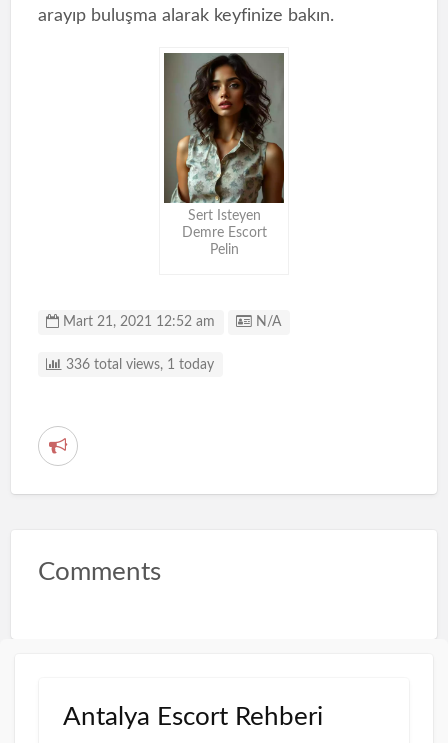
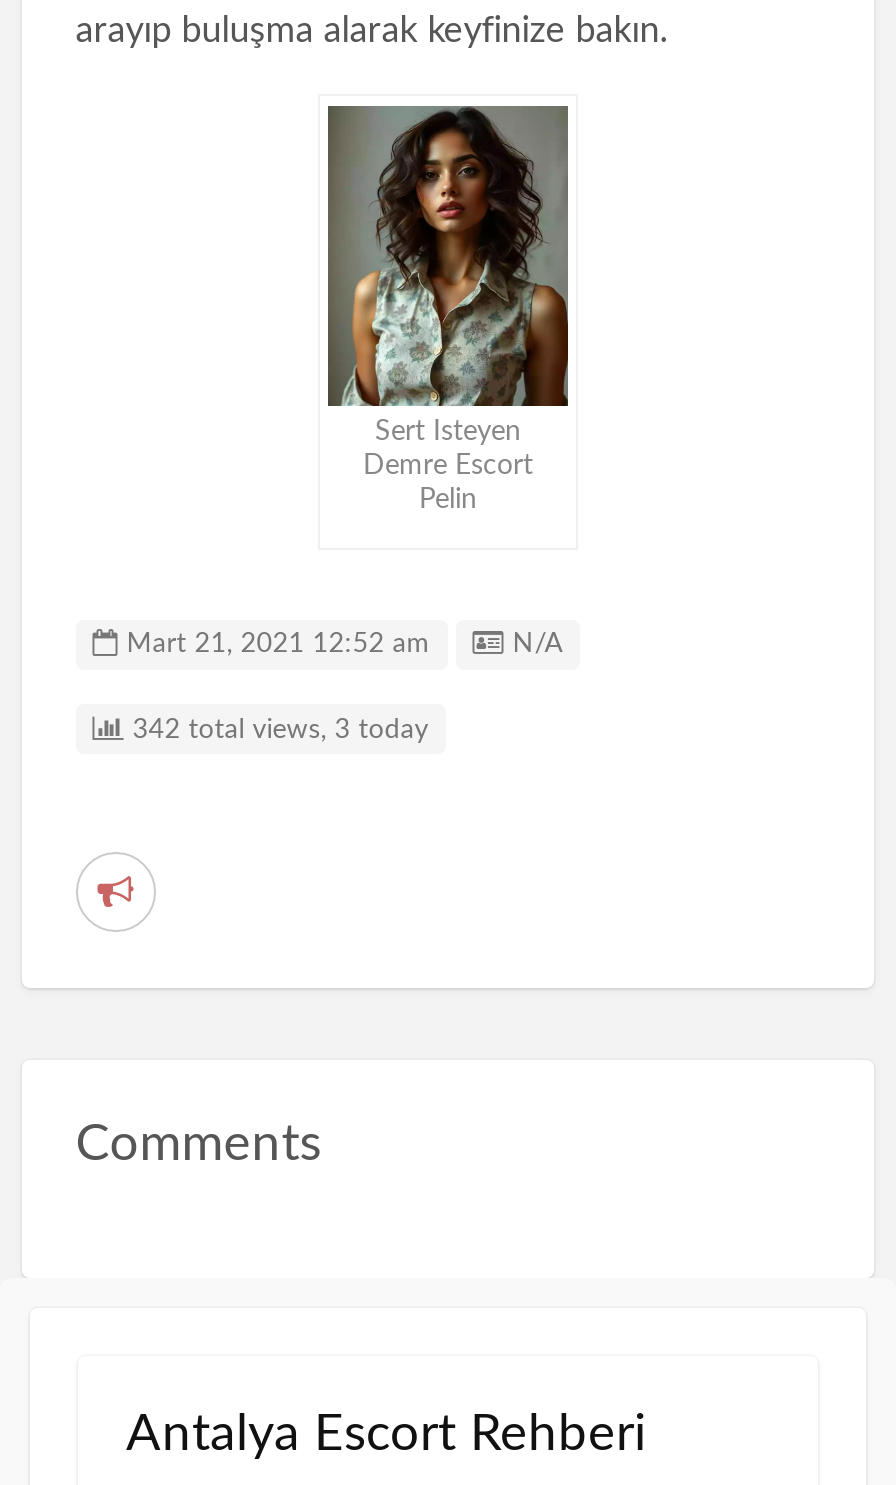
- 336 total views, 1 today
+ 342 total views, 3 today
